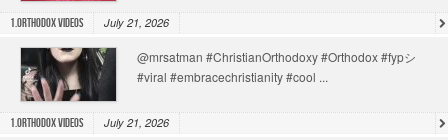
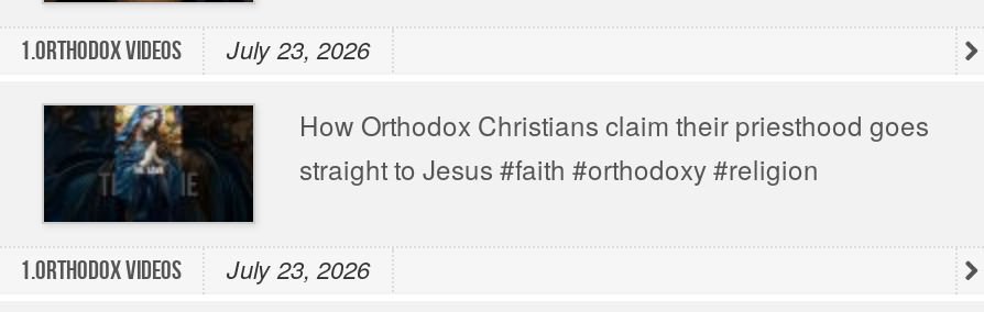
- July 21, 2026
+ July 23, 2026

- [image]
- July 21, 2026
+ [image]
+ July 23, 2026

- @mrsatman #ChristianOrthodoxy #Orthodox #fypシ
- #viral #embracechristianity #cool ...
+ How Orthodox Christians claim their priesthood goes
+ straight to Jesus #faith #orthodoxy #religion
